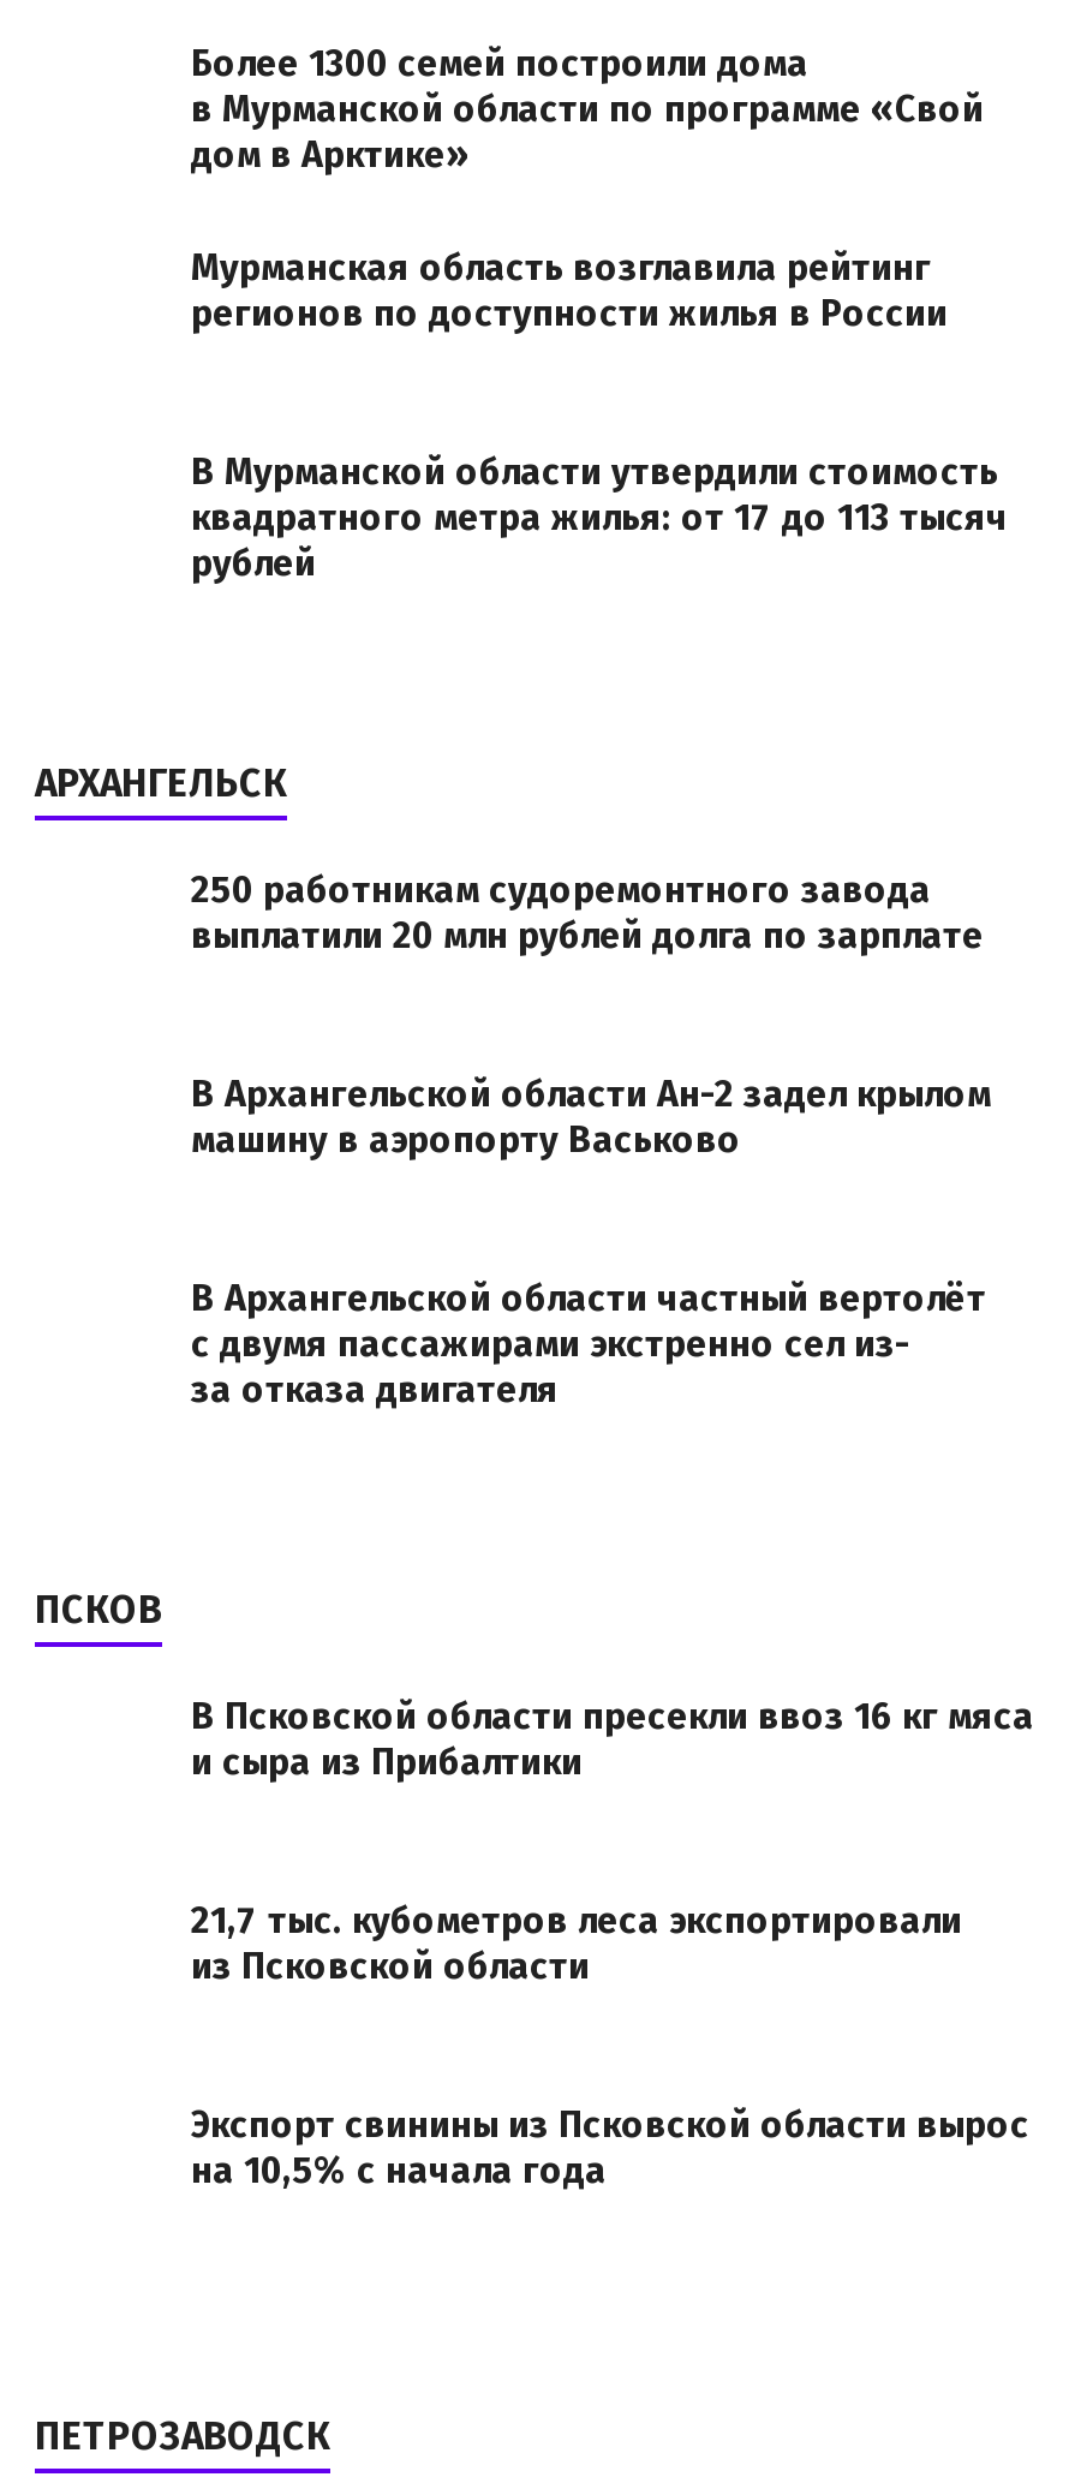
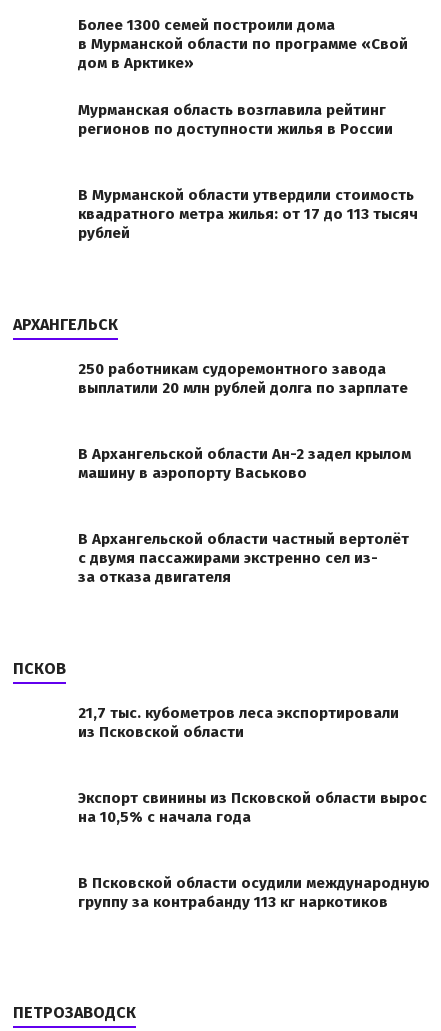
- В Псковской области пресекли ввоз 16 кг мяса
- и сыра из Прибалтики

moved up: 21,7 тыс. кубометров леса экспортировали | из Псковской области | Экспорт свинины из Псковской области вырос | на 10,5% с начала года

+ В Псковской области осудили международную
+ группу за контрабанду 113 кг наркотиков
